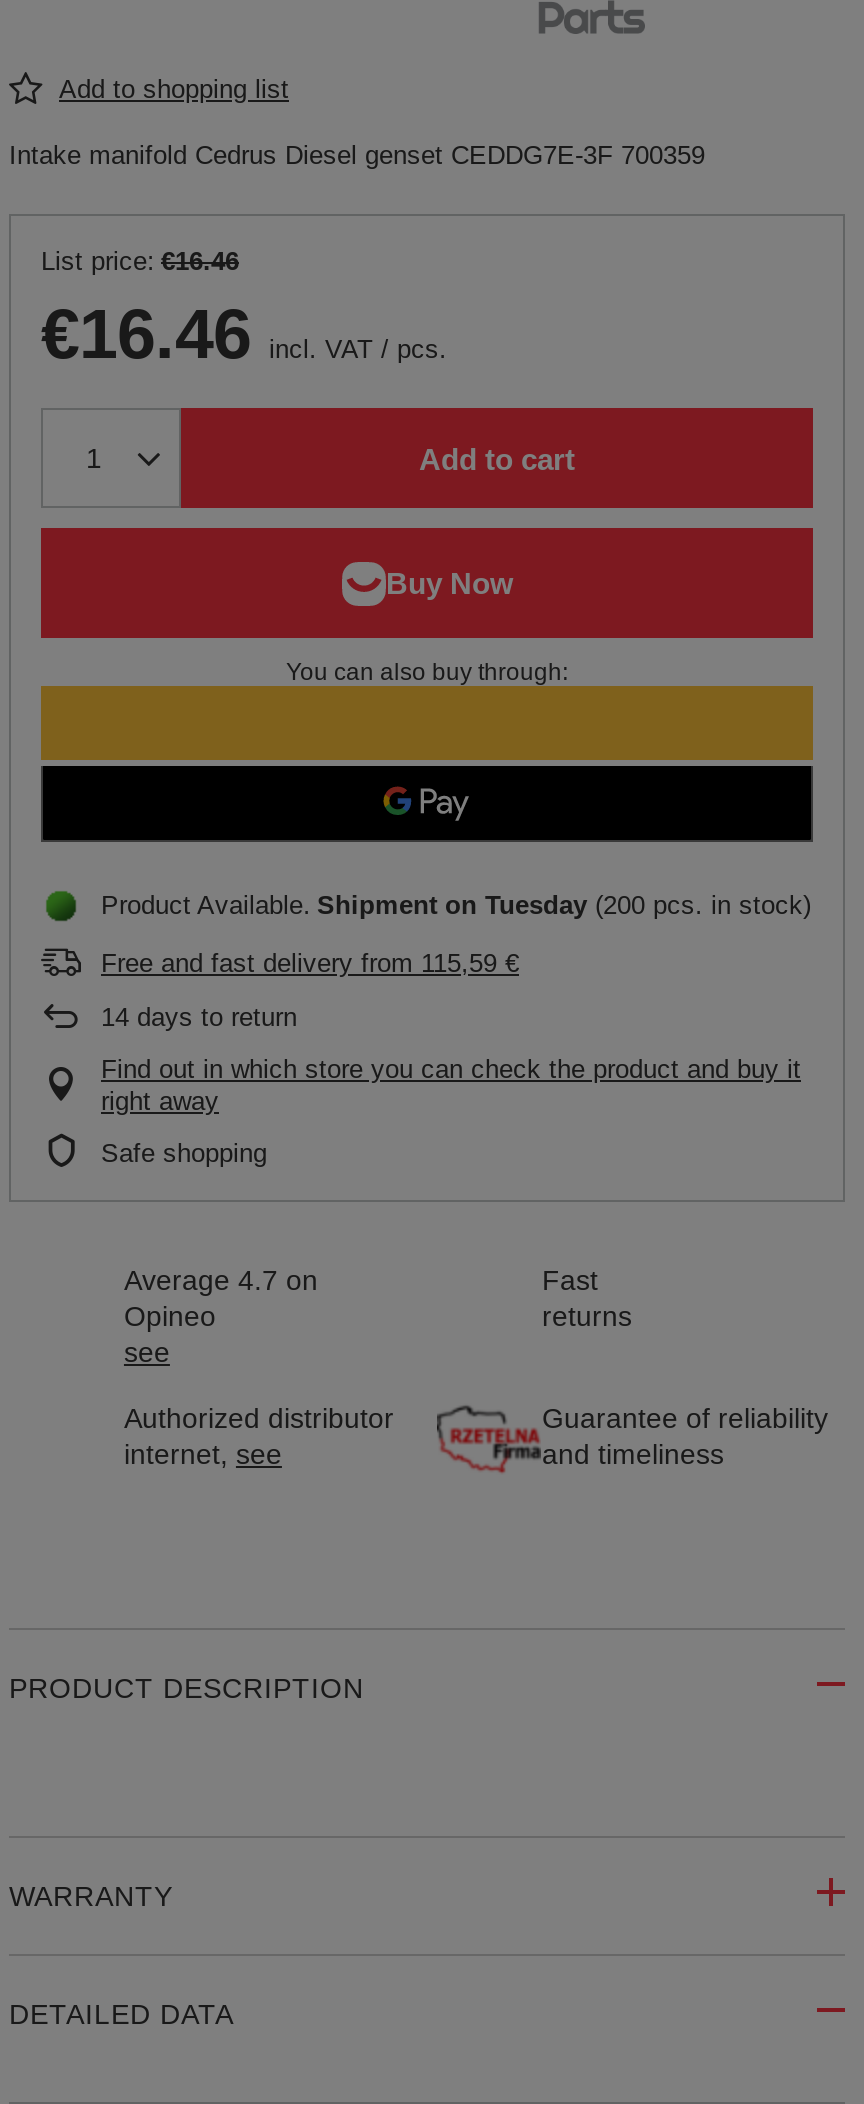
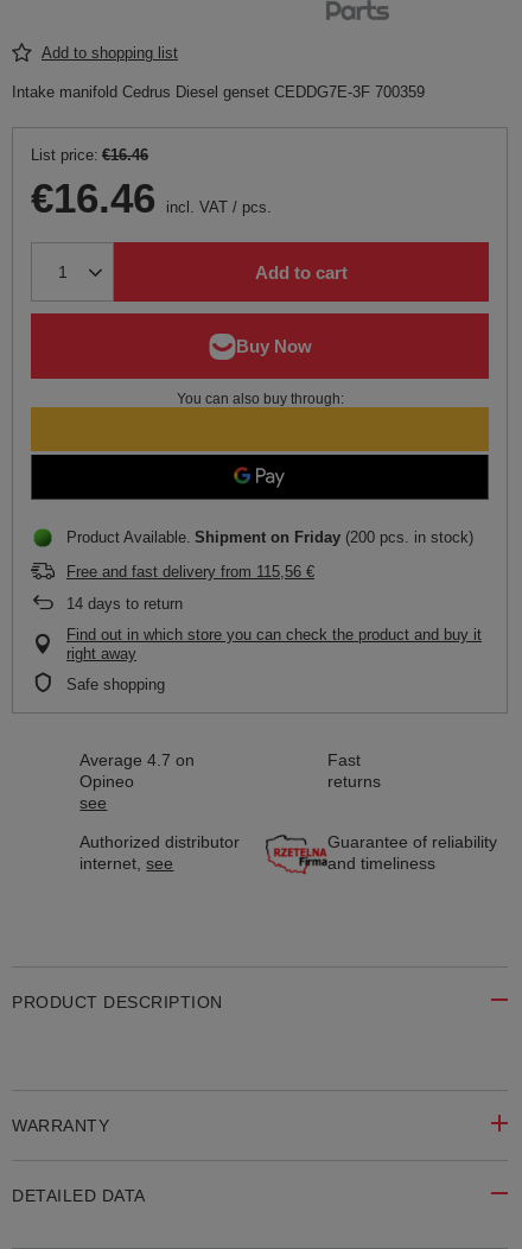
- Product Available Shipment on Tuesday (200 pcs. in stock)
+ Product Available Shipment on Friday (200 pcs. in stock)

- Free and fast delivery from 115,59 €
+ Free and fast delivery from 115,56 €
